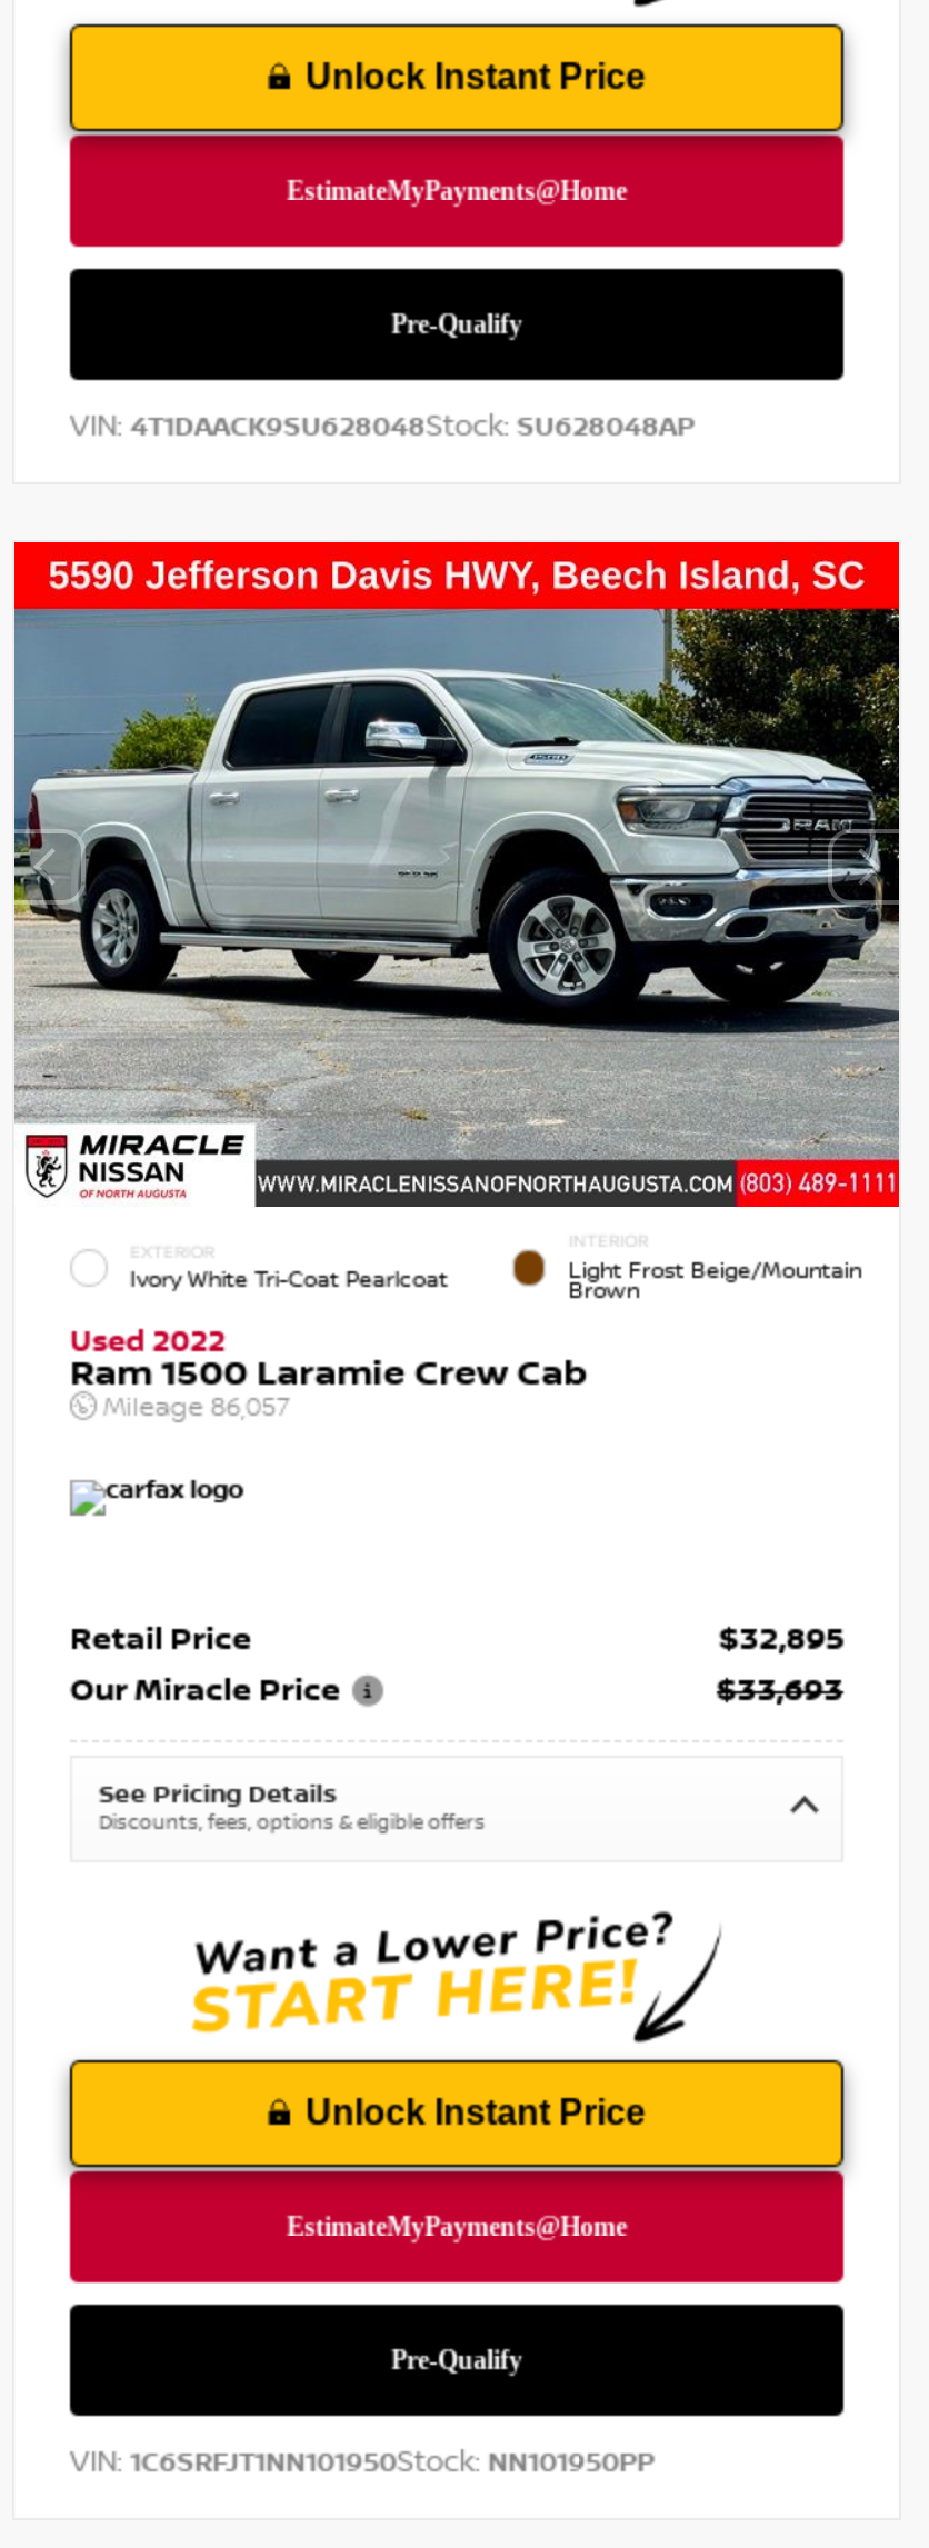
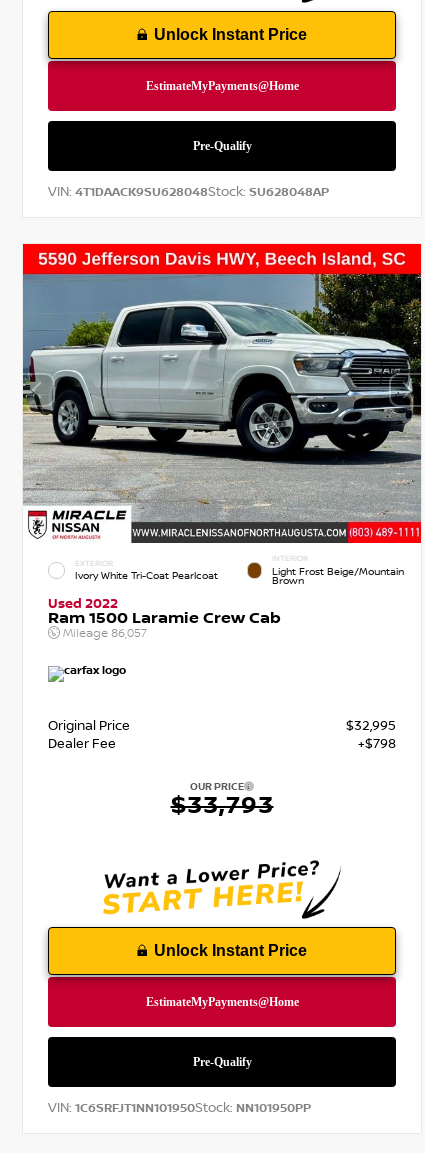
- Retail Price
- $32,895
- Our Miracle Price
- $33,693
+ Original Price
+ $32,995
+ Dealer Fee
+ +$798

- See Pricing Details
- Discounts, fees, options & eligible offers
+ OUR PRICE
+ $33,793
